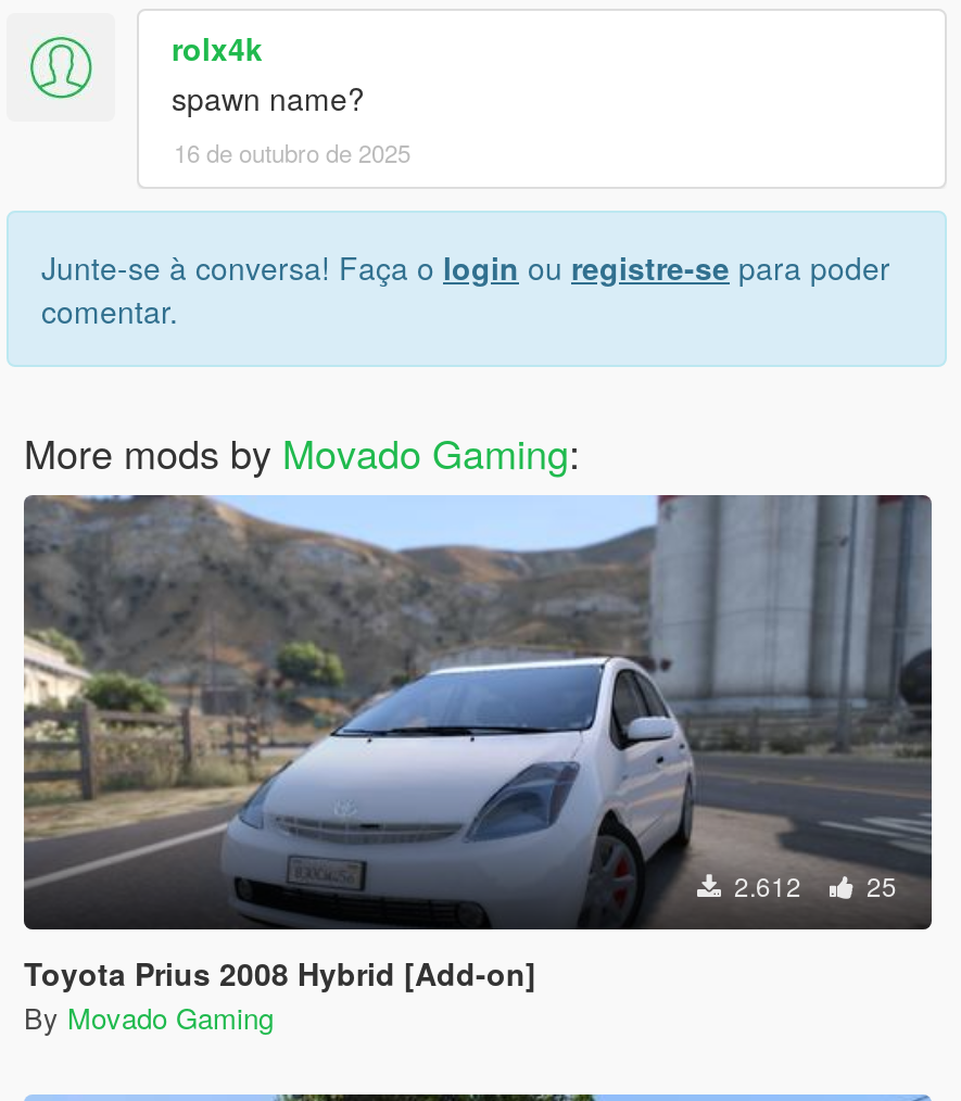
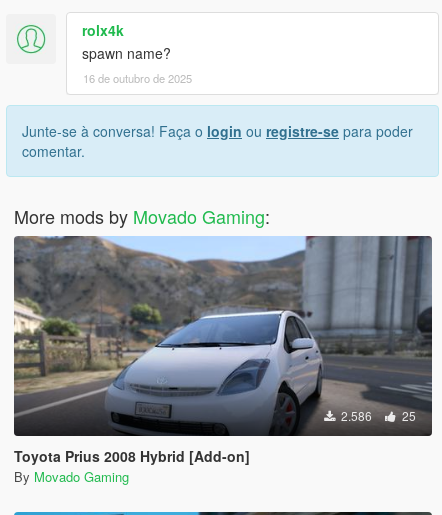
- 2.612 25
+ 2.586 25
